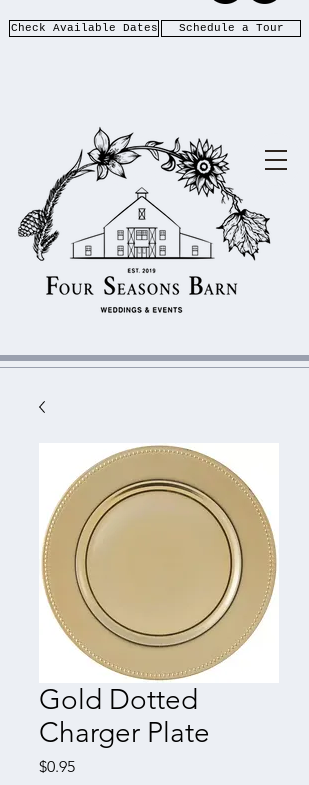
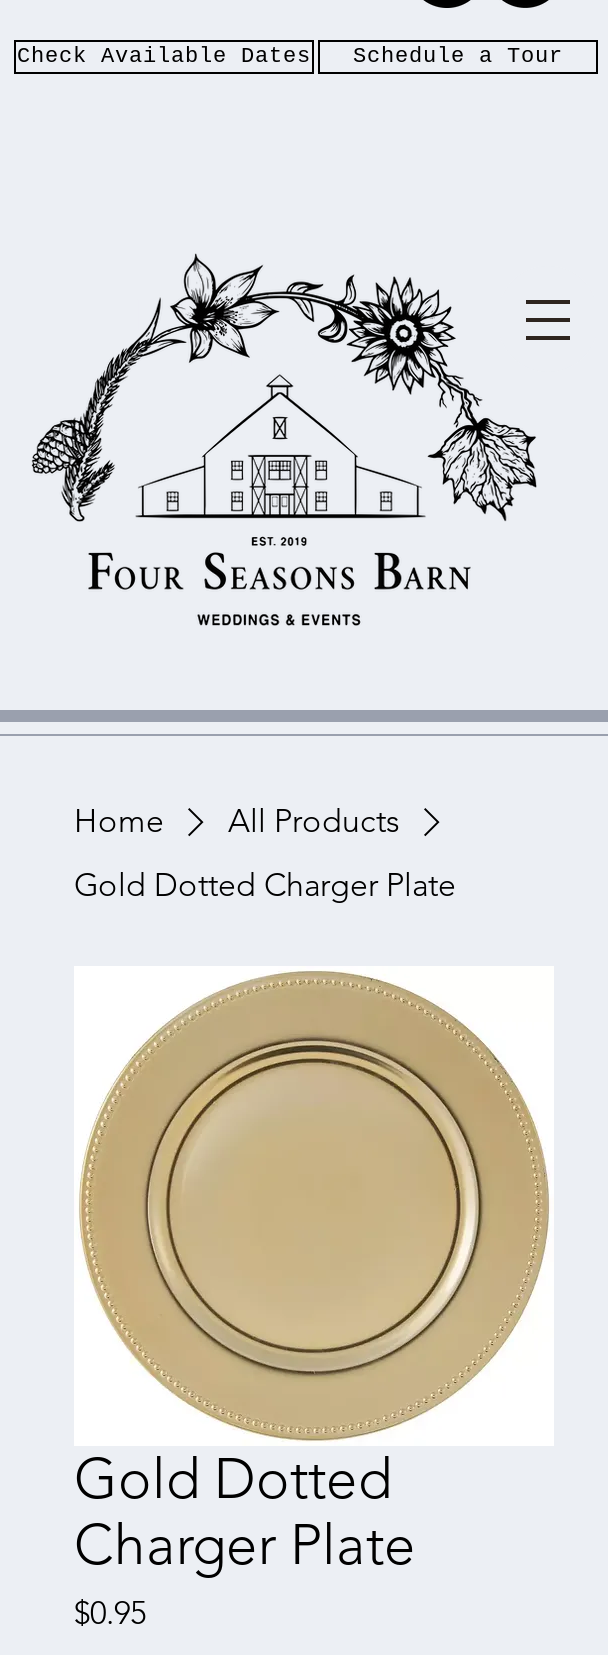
+ Home
+ All Products
+ Gold Dotted Charger Plate
